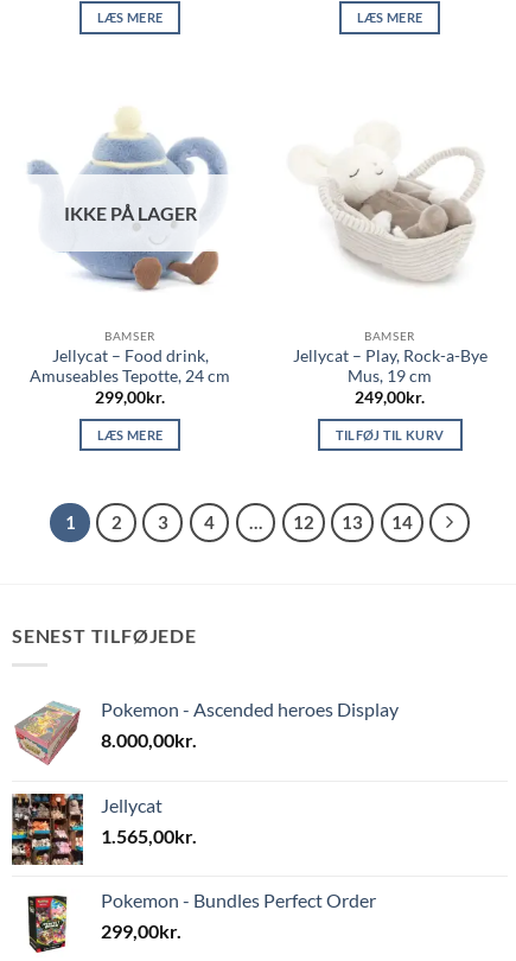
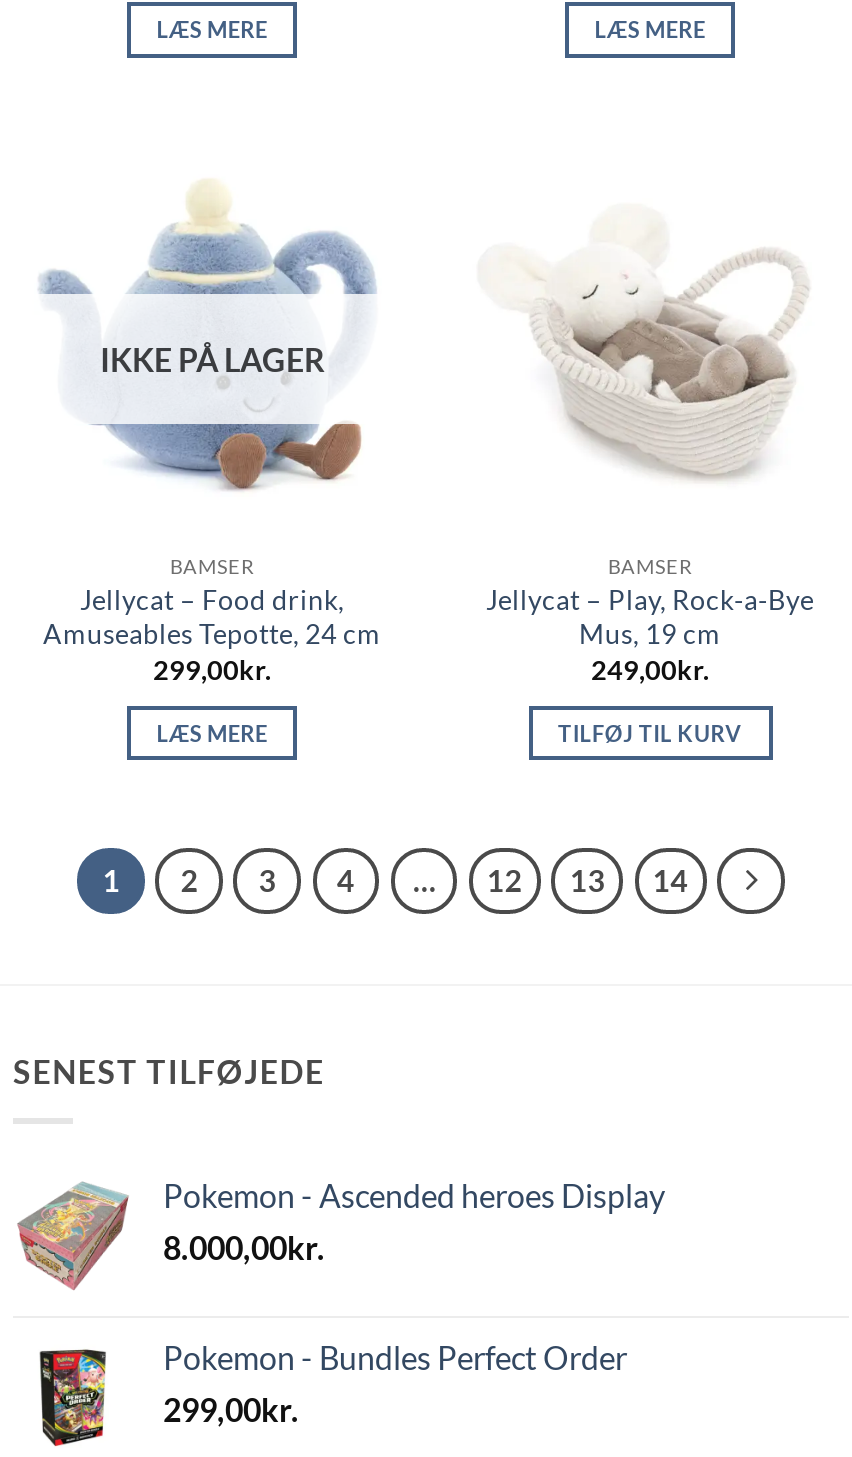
- [image]
- Jellycat
- 1.565,00kr.
